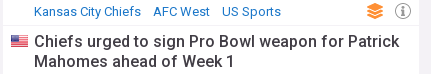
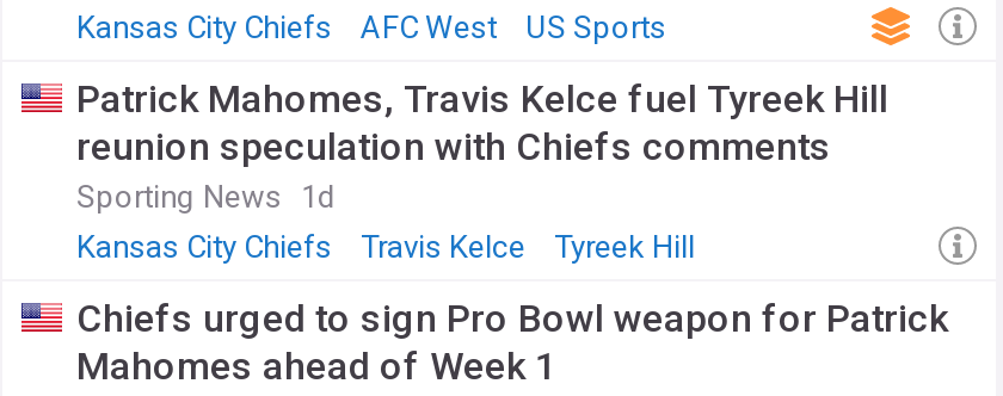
+ Patrick Mahomes, Travis Kelce fuel Tyreek Hill
+ reunion speculation with Chiefs comments
+ Sporting News 1d
+ Kansas City Chiefs
+ Travis Kelce
+ Tyreek Hill
